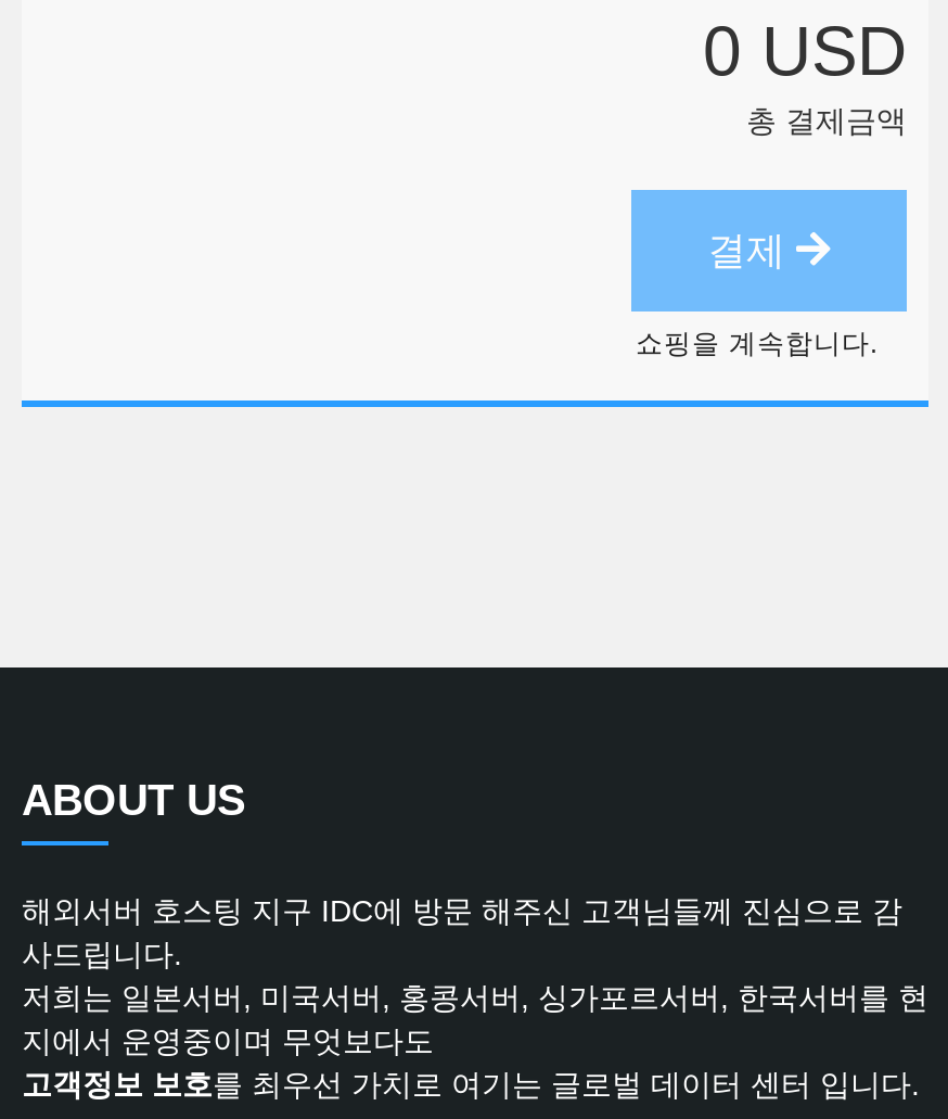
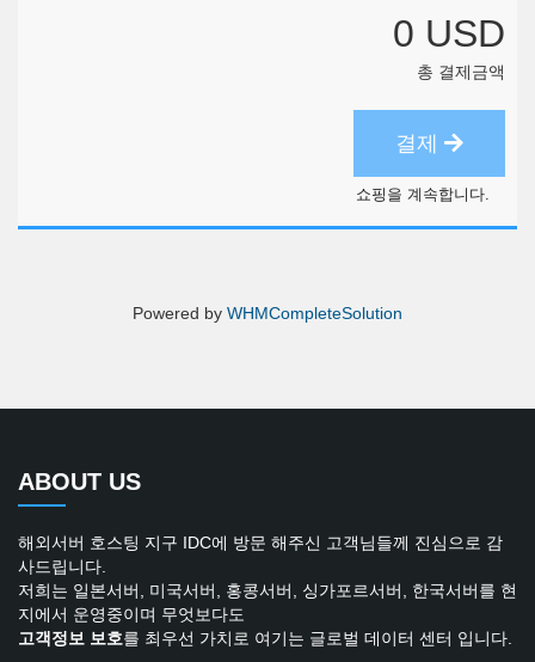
+ Powered by WHMCompleteSolution
